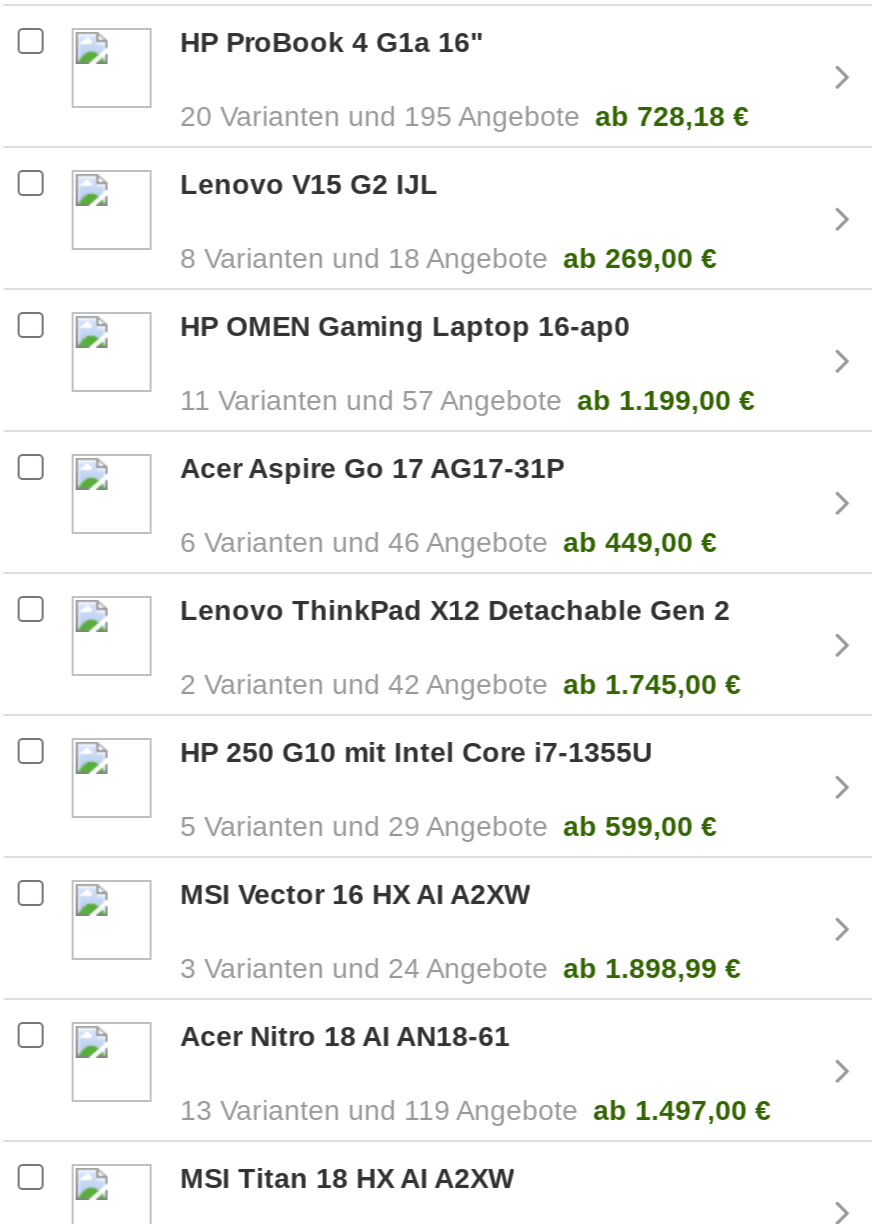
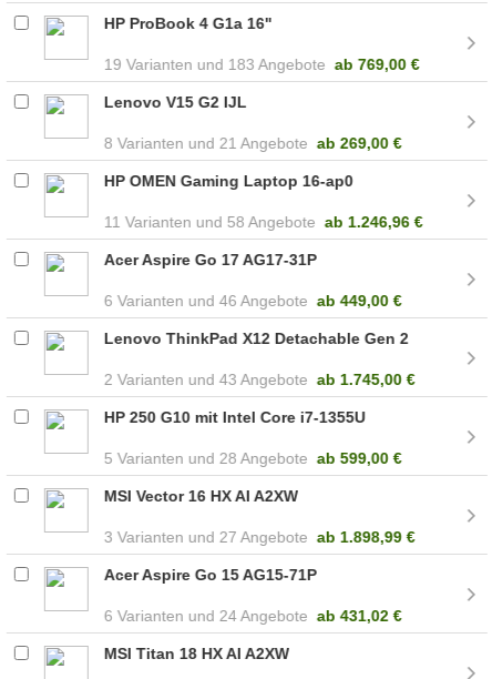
- 20
+ 19

- 195 Angebote ab 728,18 €
+ 183 Angebote ab 769,00 €

- 18 Angebote ab 269,00 €
+ 21 Angebote ab 269,00 €

- 57 Angebote ab 1.199,00 €
+ 58 Angebote ab 1.246,96 €

- 42 Angebote ab 1.745,00 €
+ 43 Angebote ab 1.745,00 €

- 29 Angebote ab 599,00 €
+ 28 Angebote ab 599,00 €

- 24 Angebote ab 1.898,99 €
+ 27 Angebote ab 1.898,99 €

- Acer Nitro 18 AI AN18-61
+ Acer Aspire Go 15 AG15-71P

- 13
+ 6

- 119 Angebote ab 1.497,00 €
+ 24 Angebote ab 431,02 €
